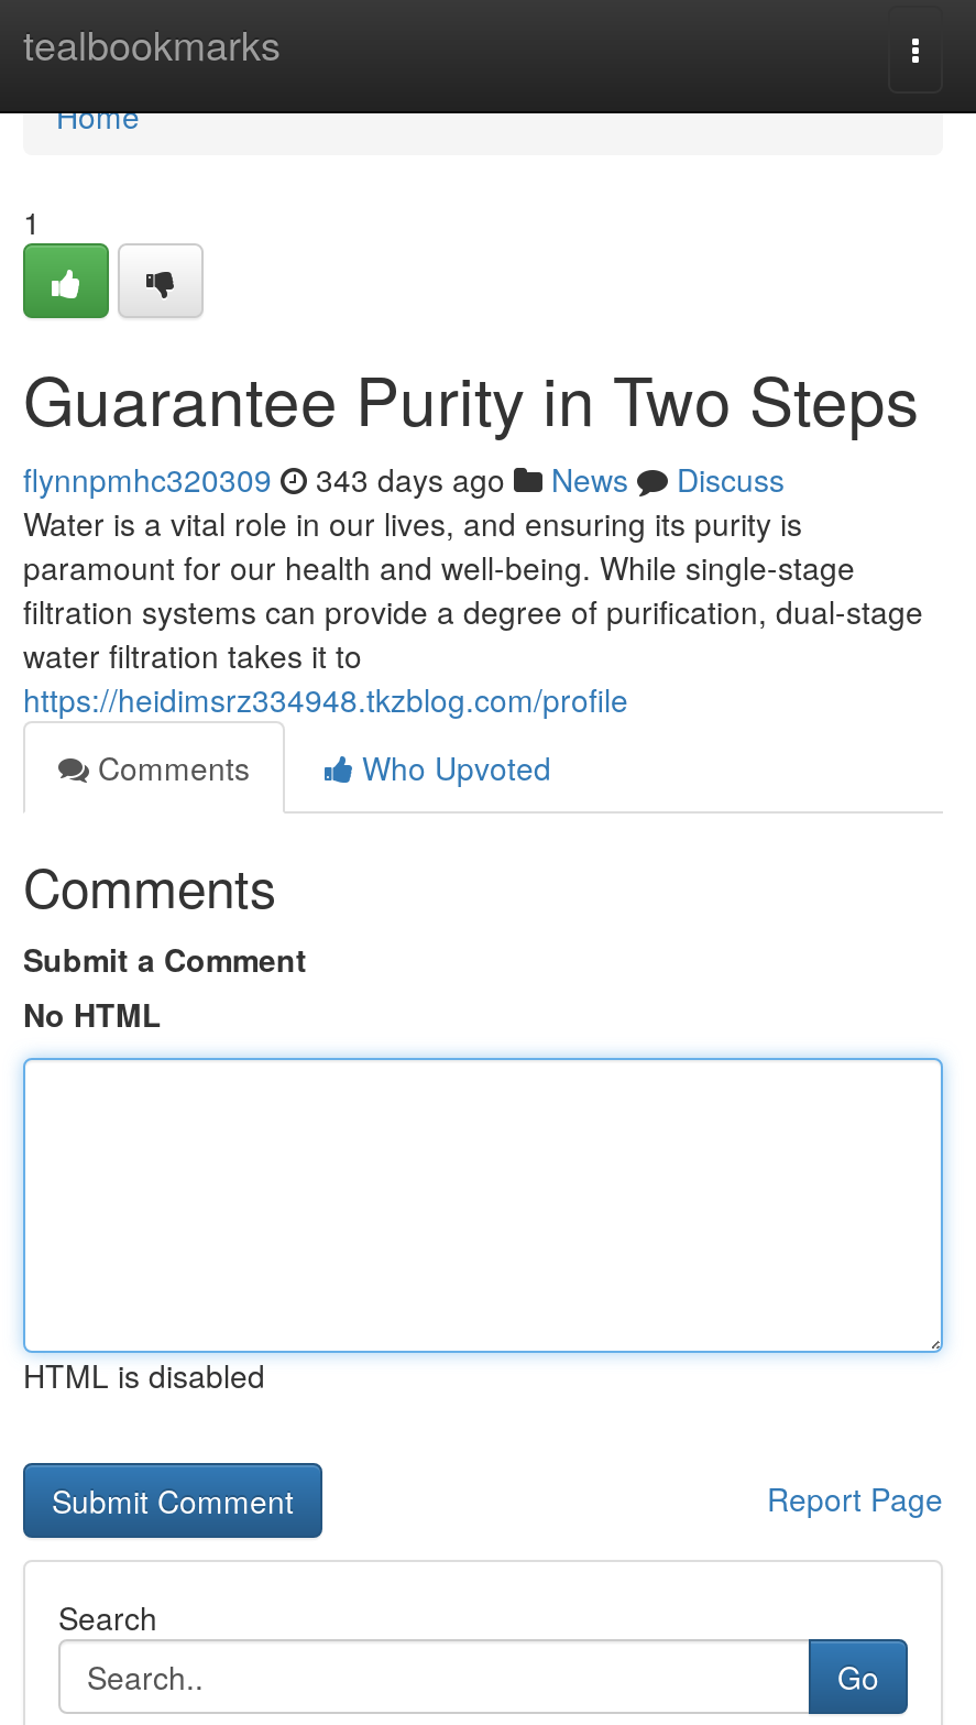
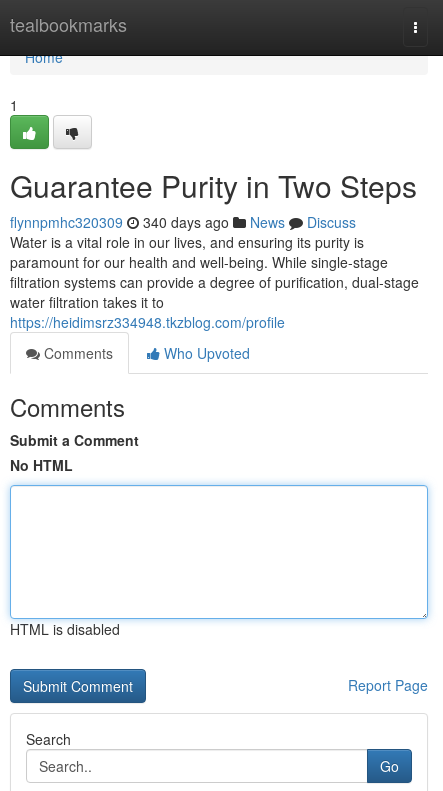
- flynnpmhc320309 343 days ago News Discuss
+ flynnpmhc320309 340 days ago News Discuss
